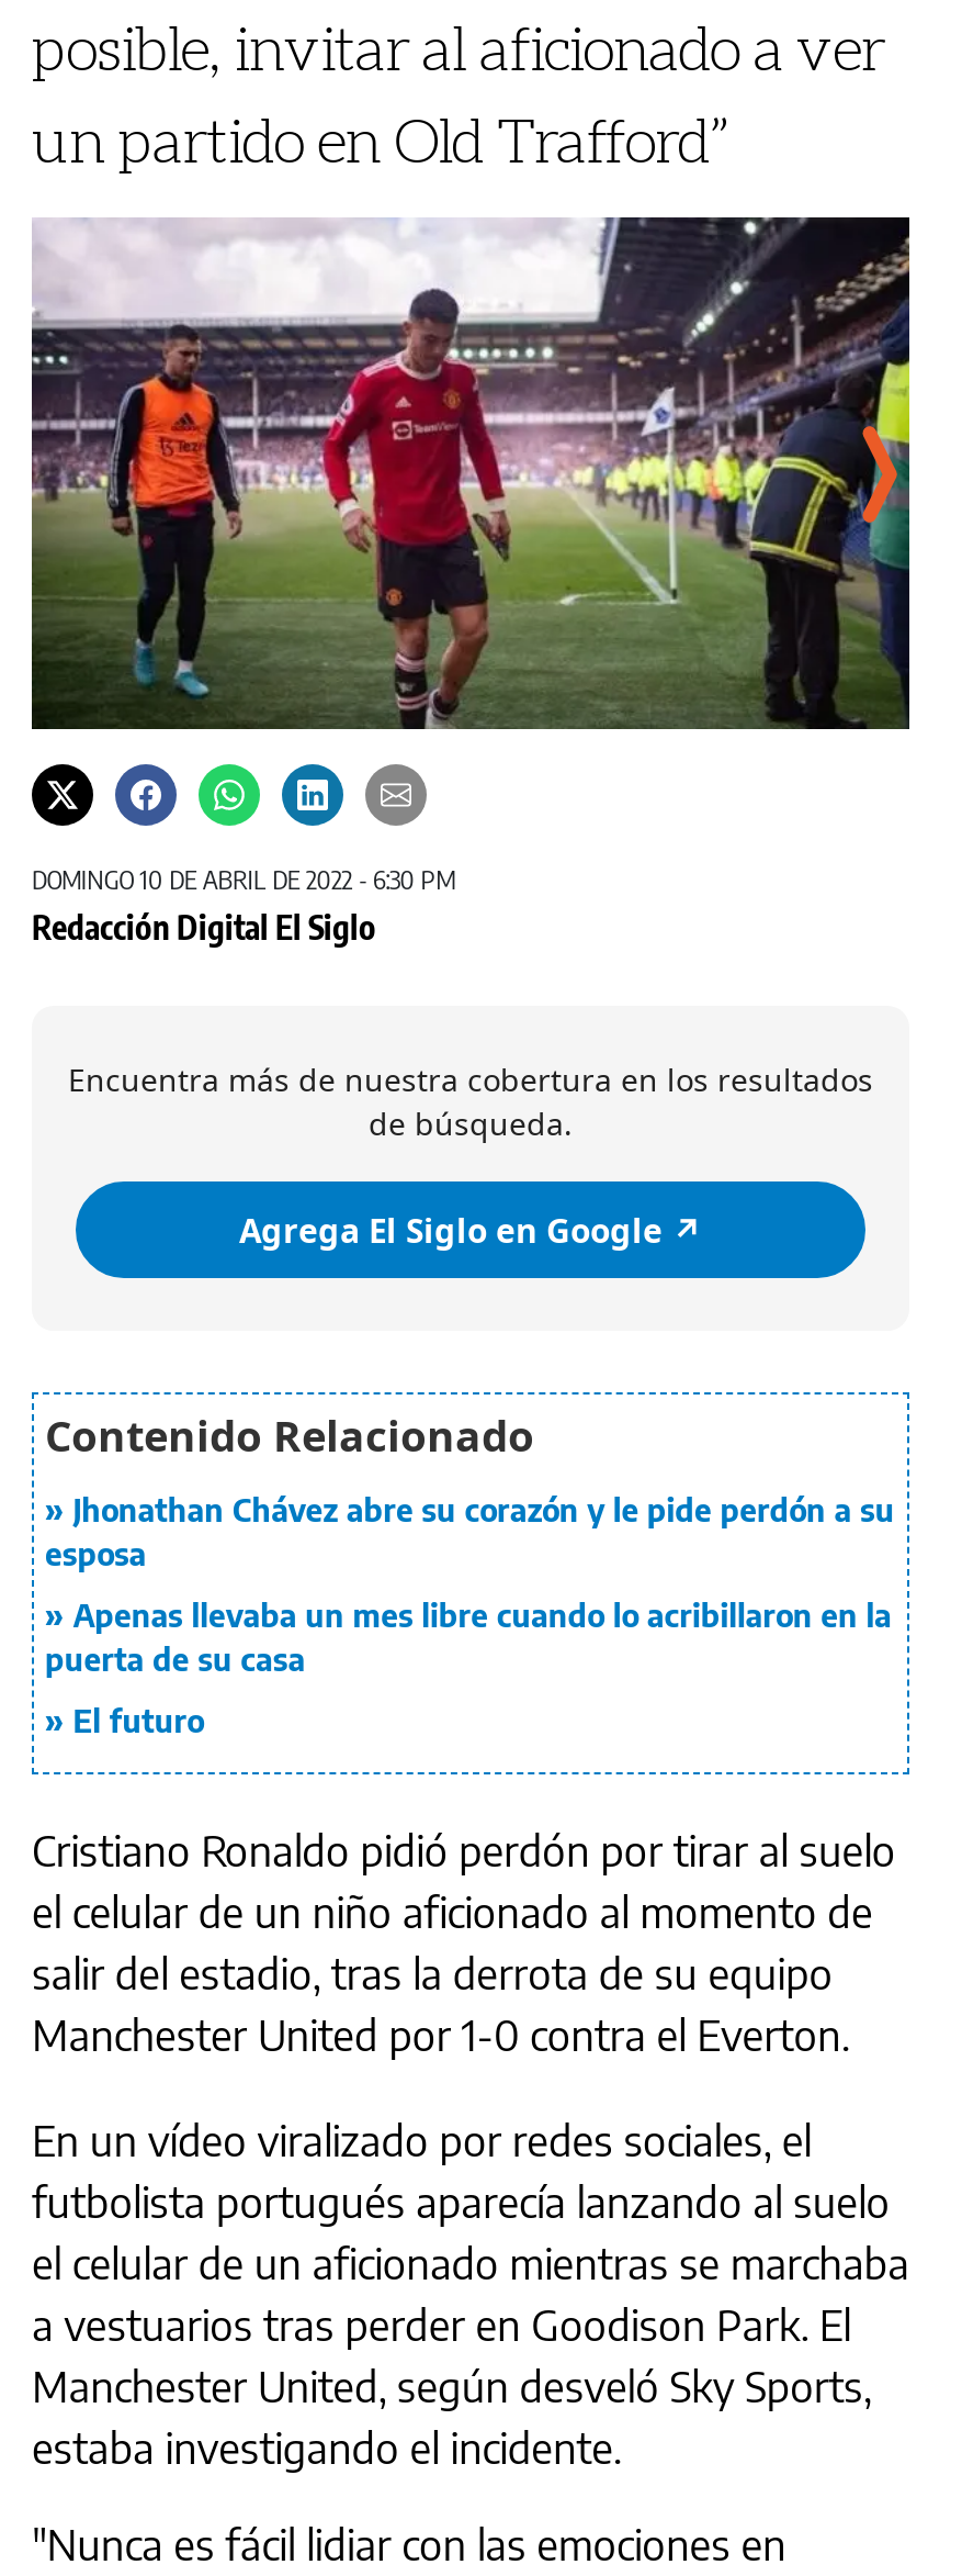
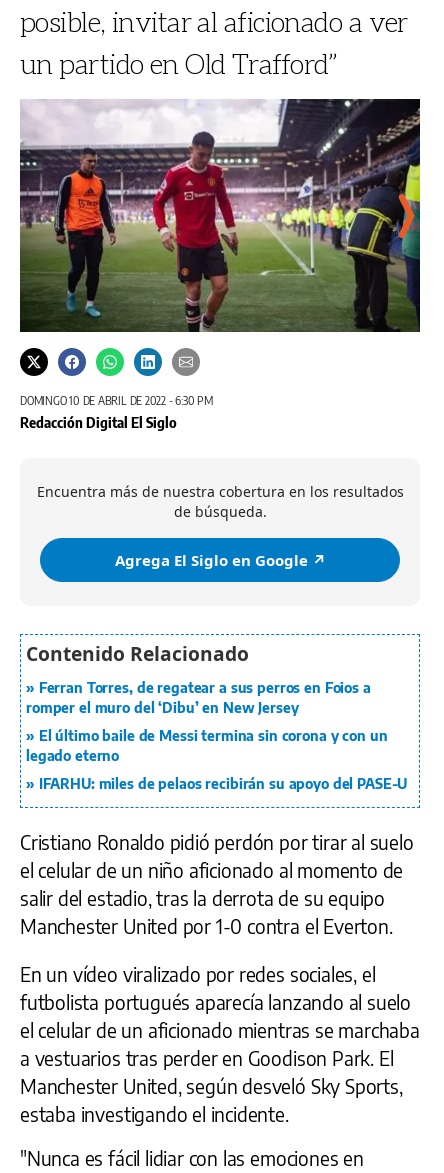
- Jhonathan Chávez abre su corazón y le pide perdón a su
- esposa
+ Ferran Torres, de regatear a sus perros en Foios a
+ romper el muro del ‘Dibu’ en New Jersey

- Apenas llevaba un mes libre cuando lo acribillaron en la
- puerta de su casa
+ El último baile de Messi termina sin corona y con un
+ legado eterno

- El futuro
+ IFARHU: miles de pelaos recibirán su apoyo del PASE-U
